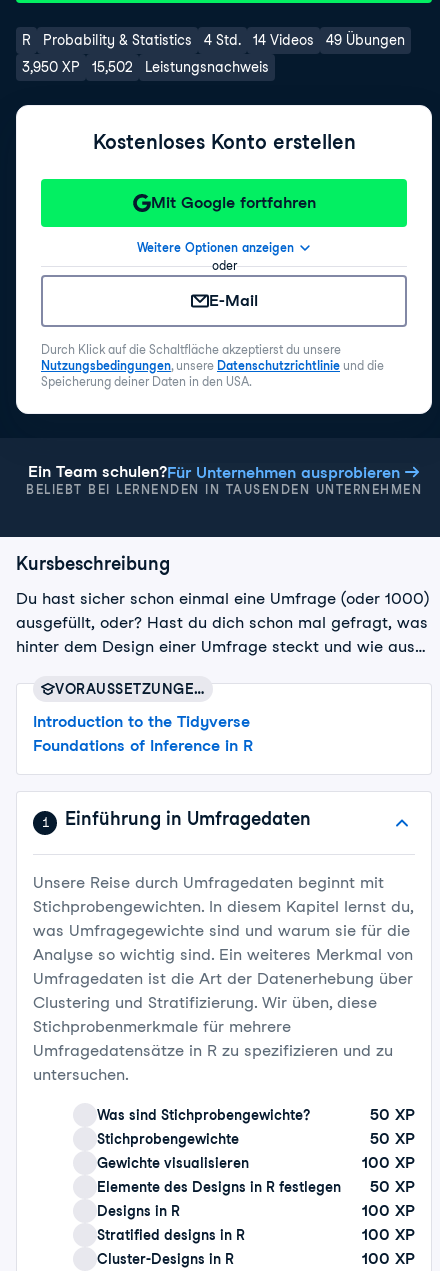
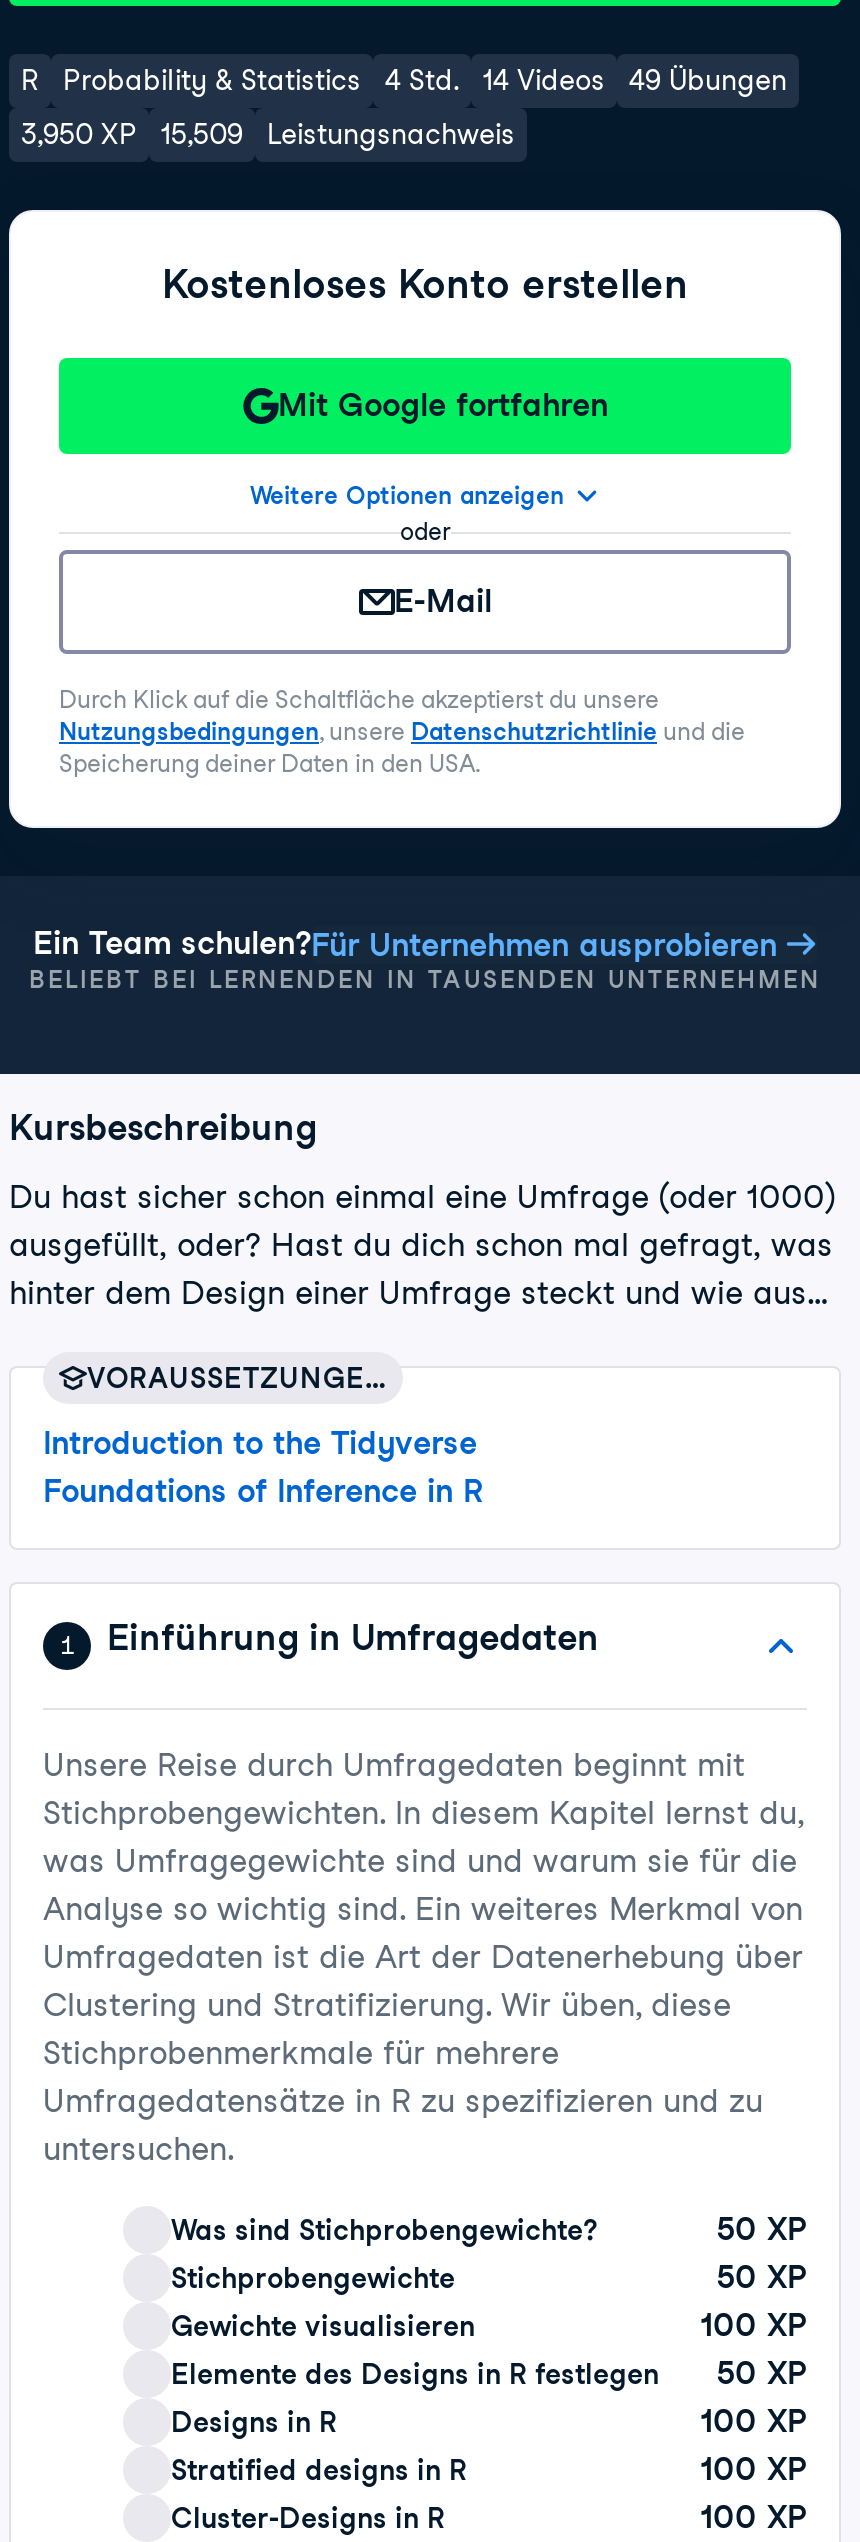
- 3,950 XP 15,502 Leistungsnachweis
+ 3,950 XP 15,509 Leistungsnachweis
